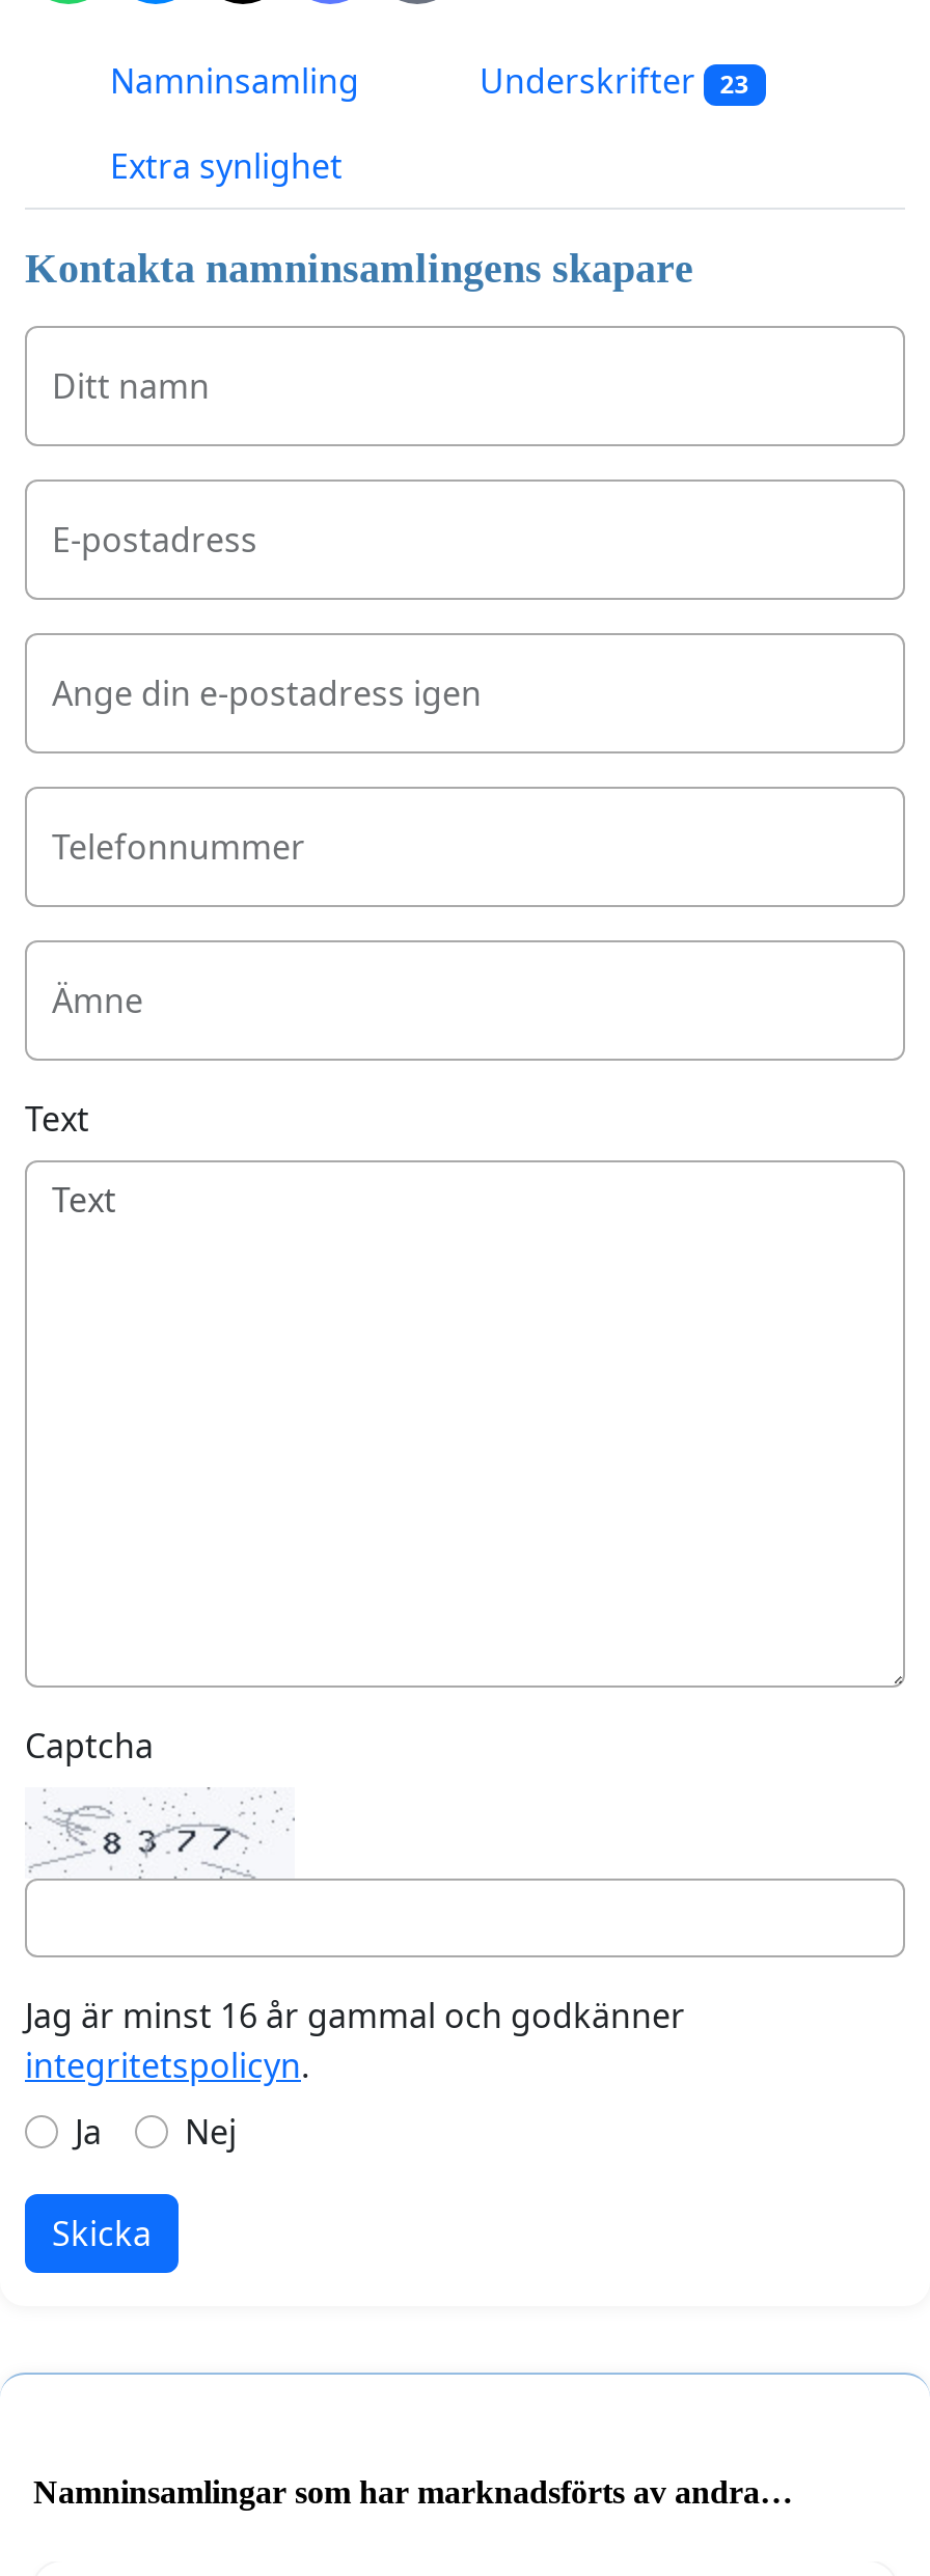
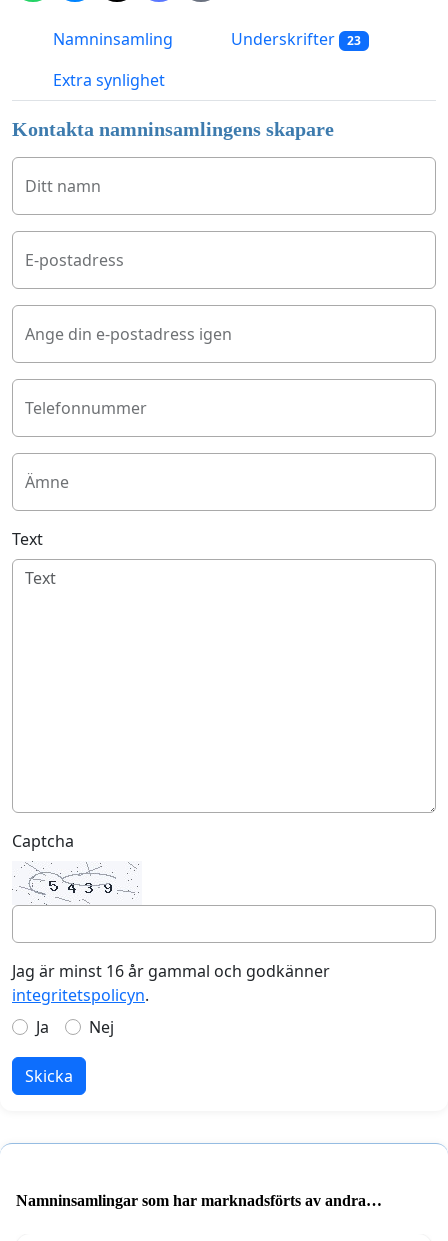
- [image]
+ [image]
